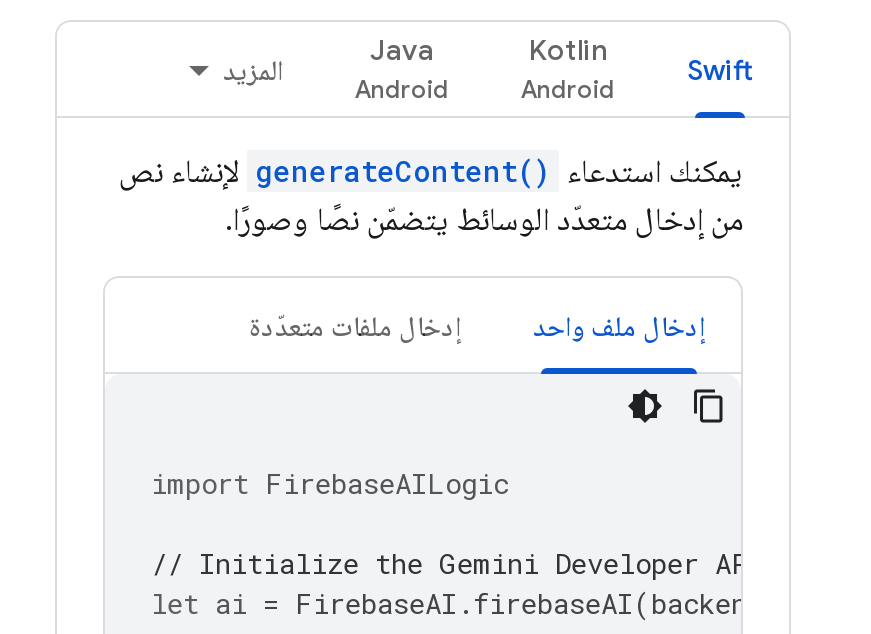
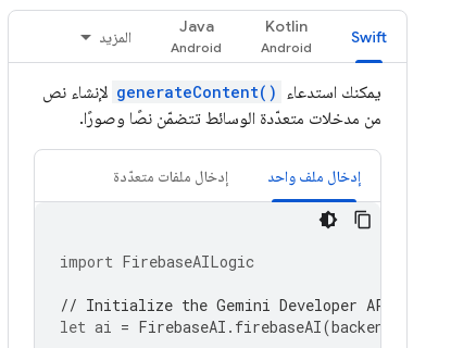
- من إدخال متعدّد الوسائط يتضمّن نصًا وصورًا.
+ من مدخلات متعدّدة الوسائط تتضمّن نصًا وصورًا.
